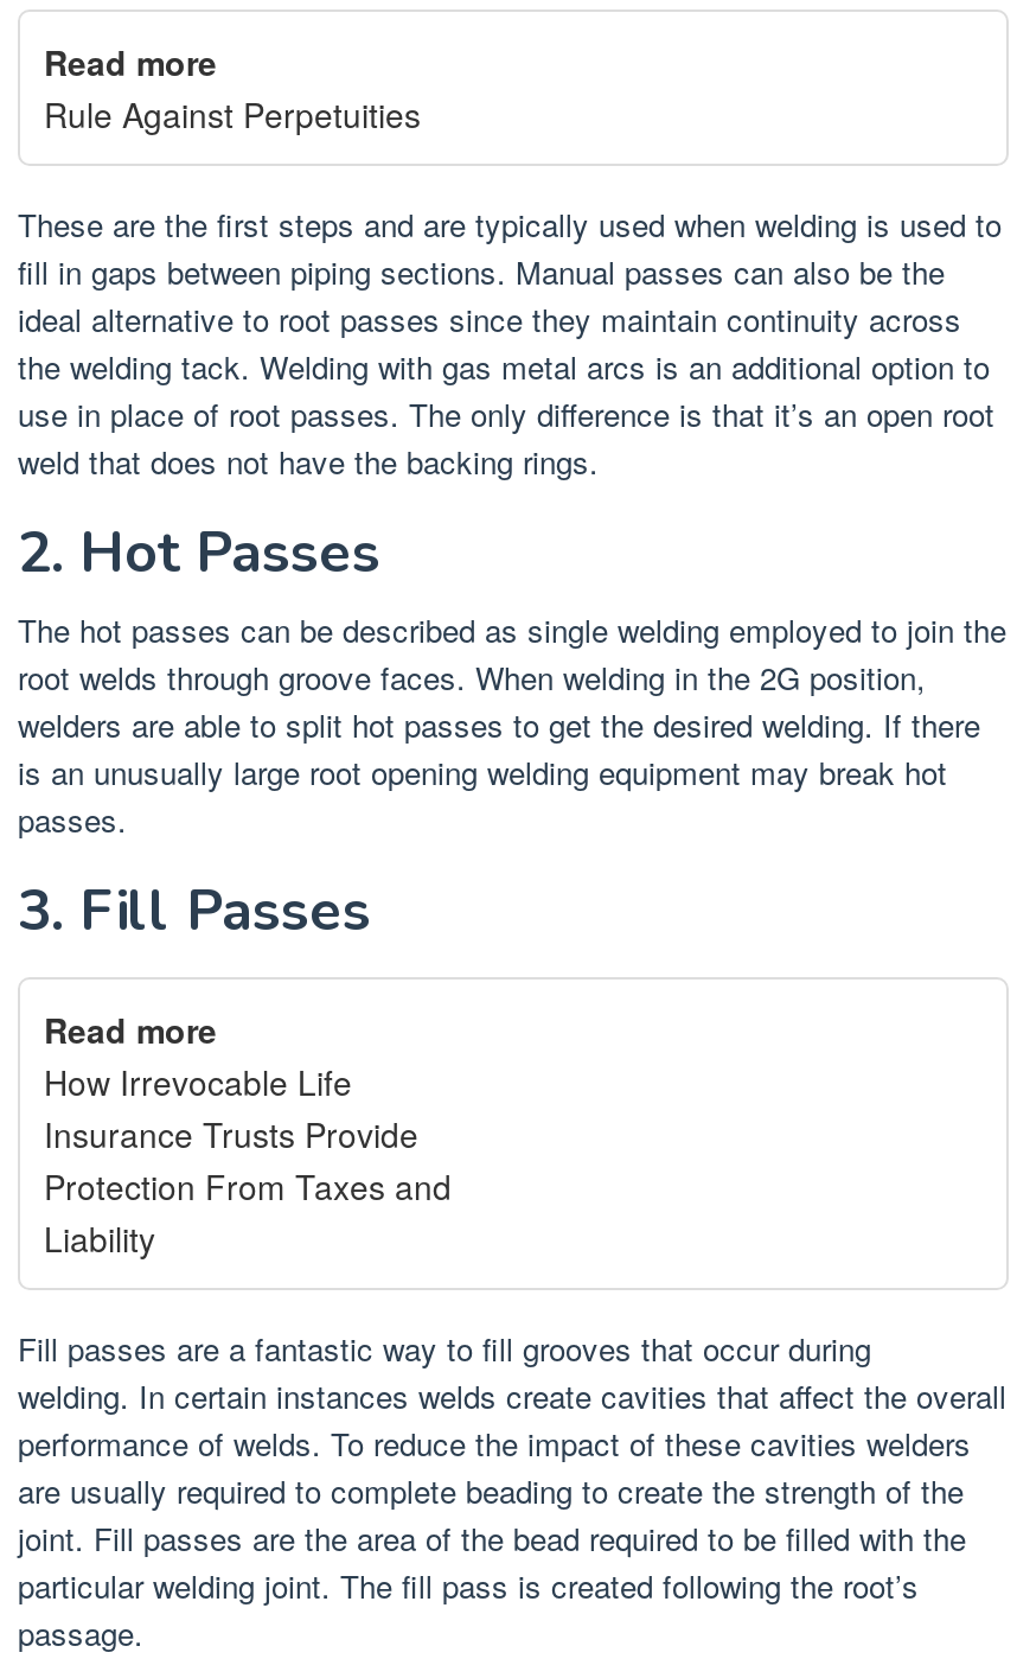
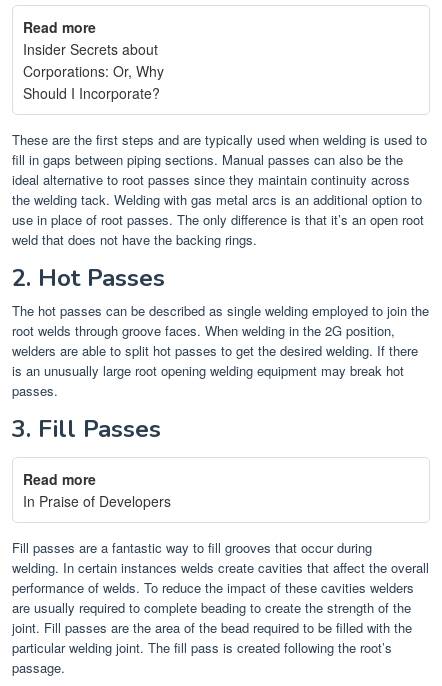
- Rule Against Perpetuities
+ Insider Secrets about
+ Corporations: Or, Why
+ Should I Incorporate?

moved down: These are the first steps and are typically used when welding is used to | fill in gaps between piping sections. Manual passes can also be the | ideal alternative to root passes since they maintain continuity across | ... | 3. Fill Passes | Read more

- How Irrevocable Life
- Insurance Trusts Provide
- Protection From Taxes and
- Liability
+ In Praise of Developers
